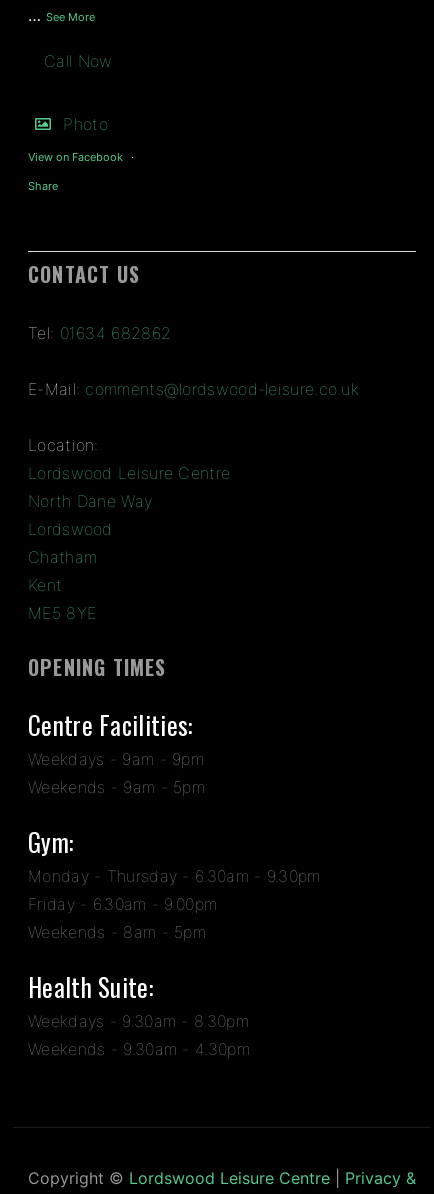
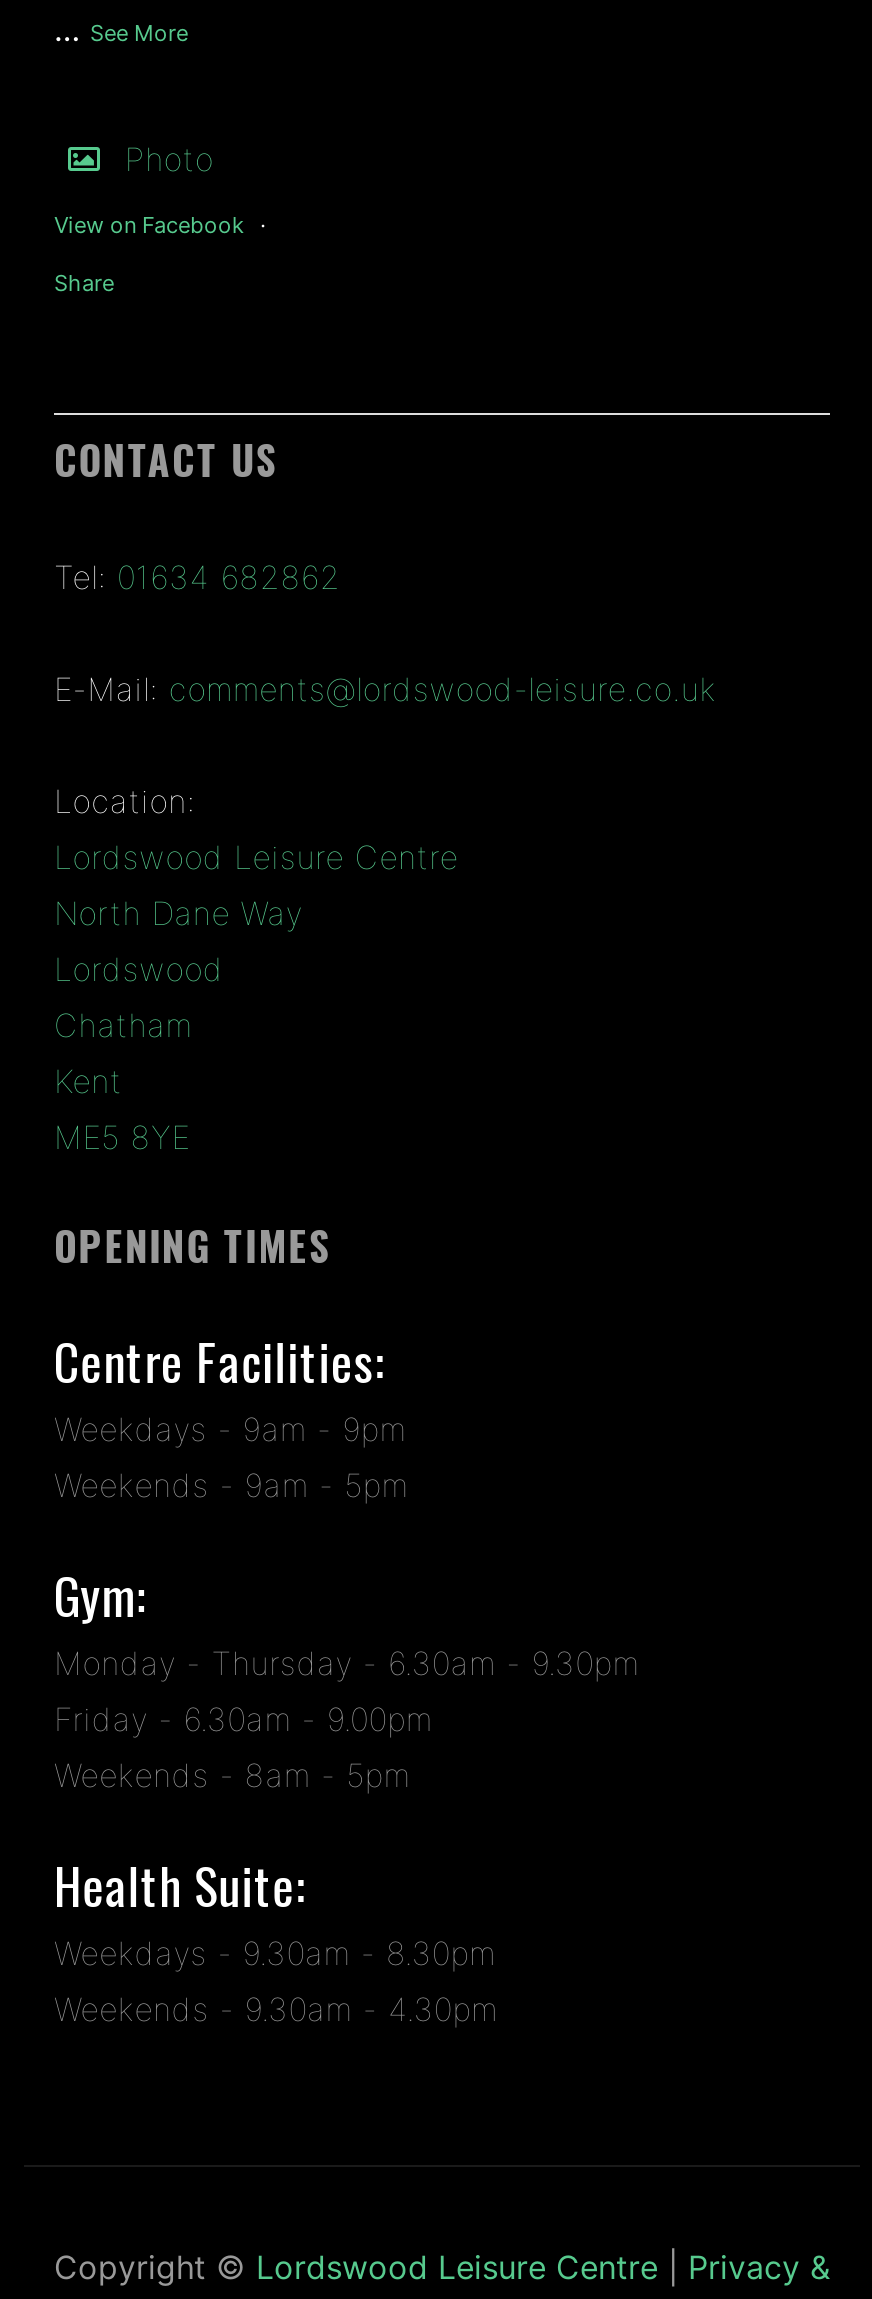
- Call Now
